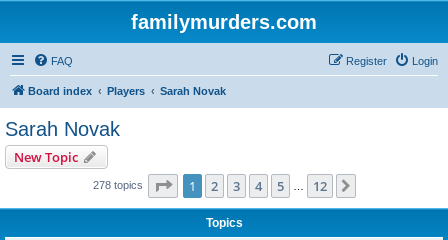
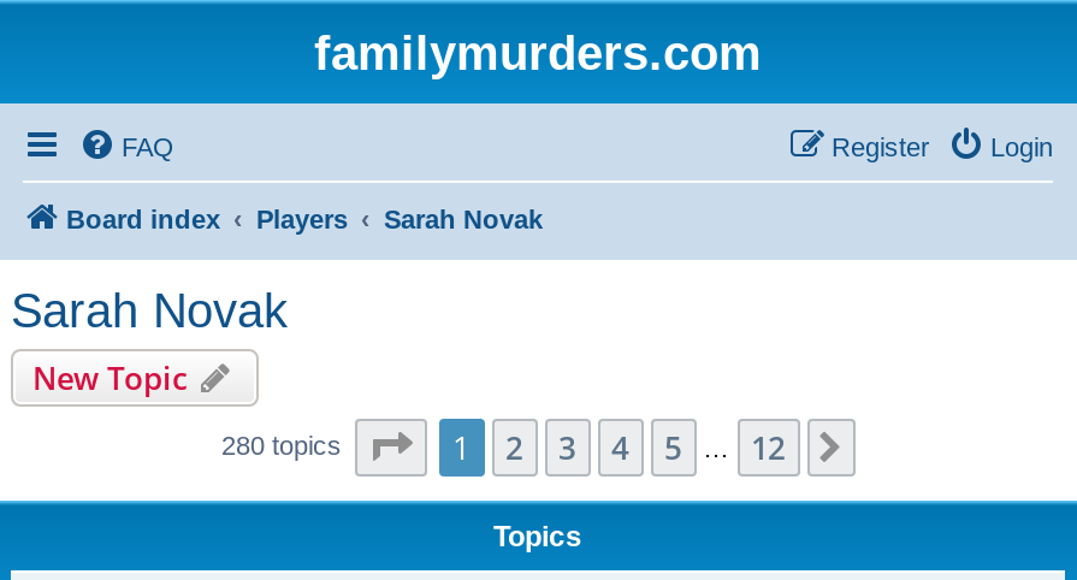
- 278 topics
+ 280 topics
